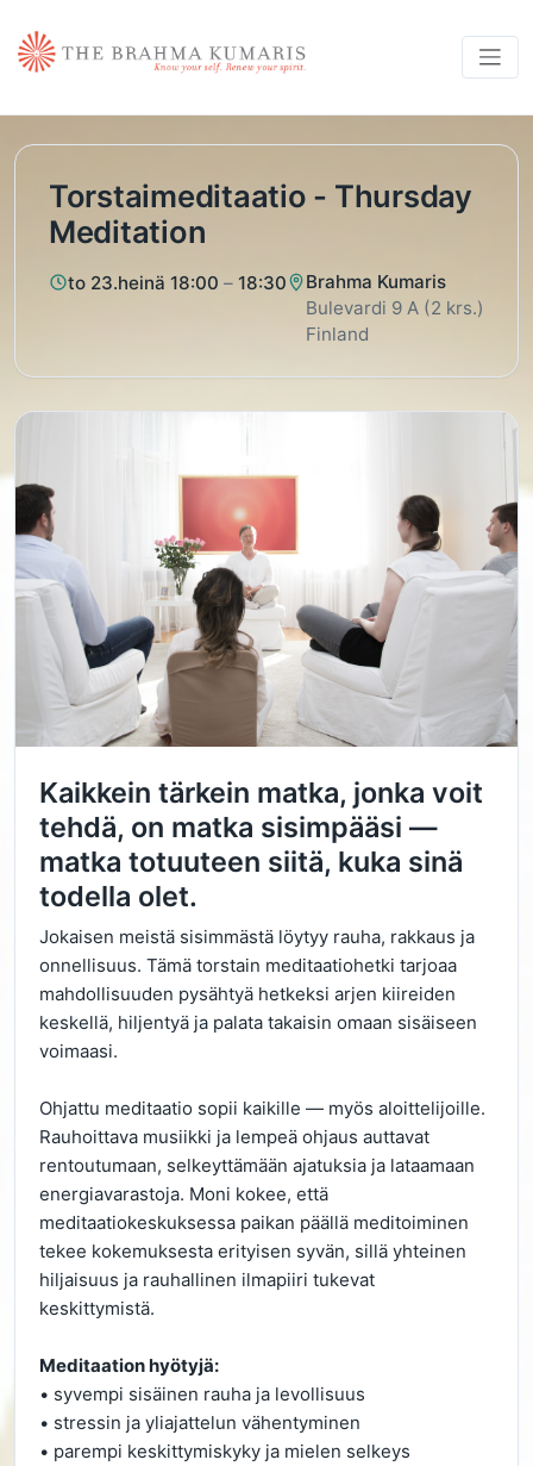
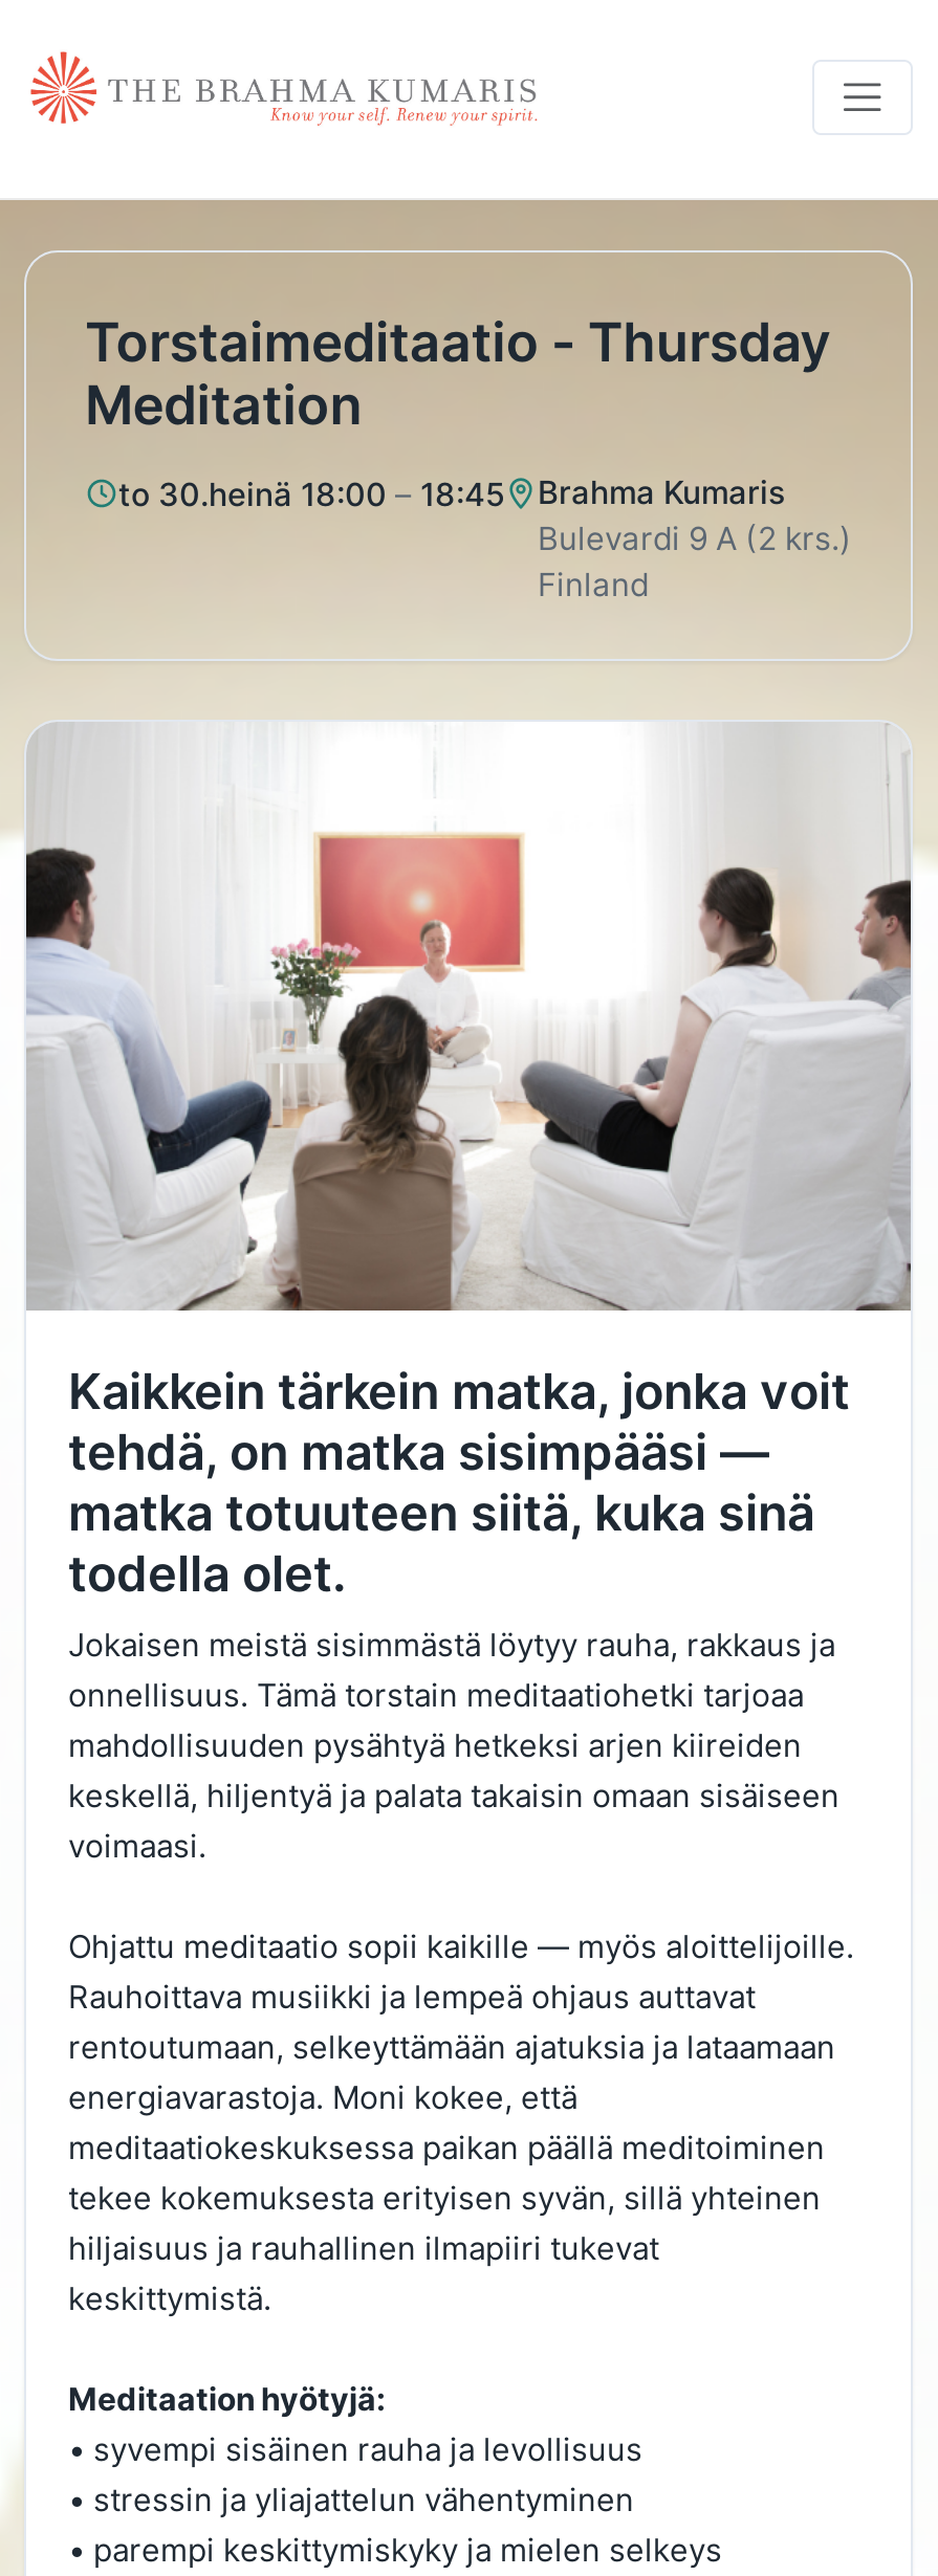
- to 23.heinä 18:00 – 18:30 Brahma Kumaris
+ to 30.heinä 18:00 – 18:45 Brahma Kumaris
